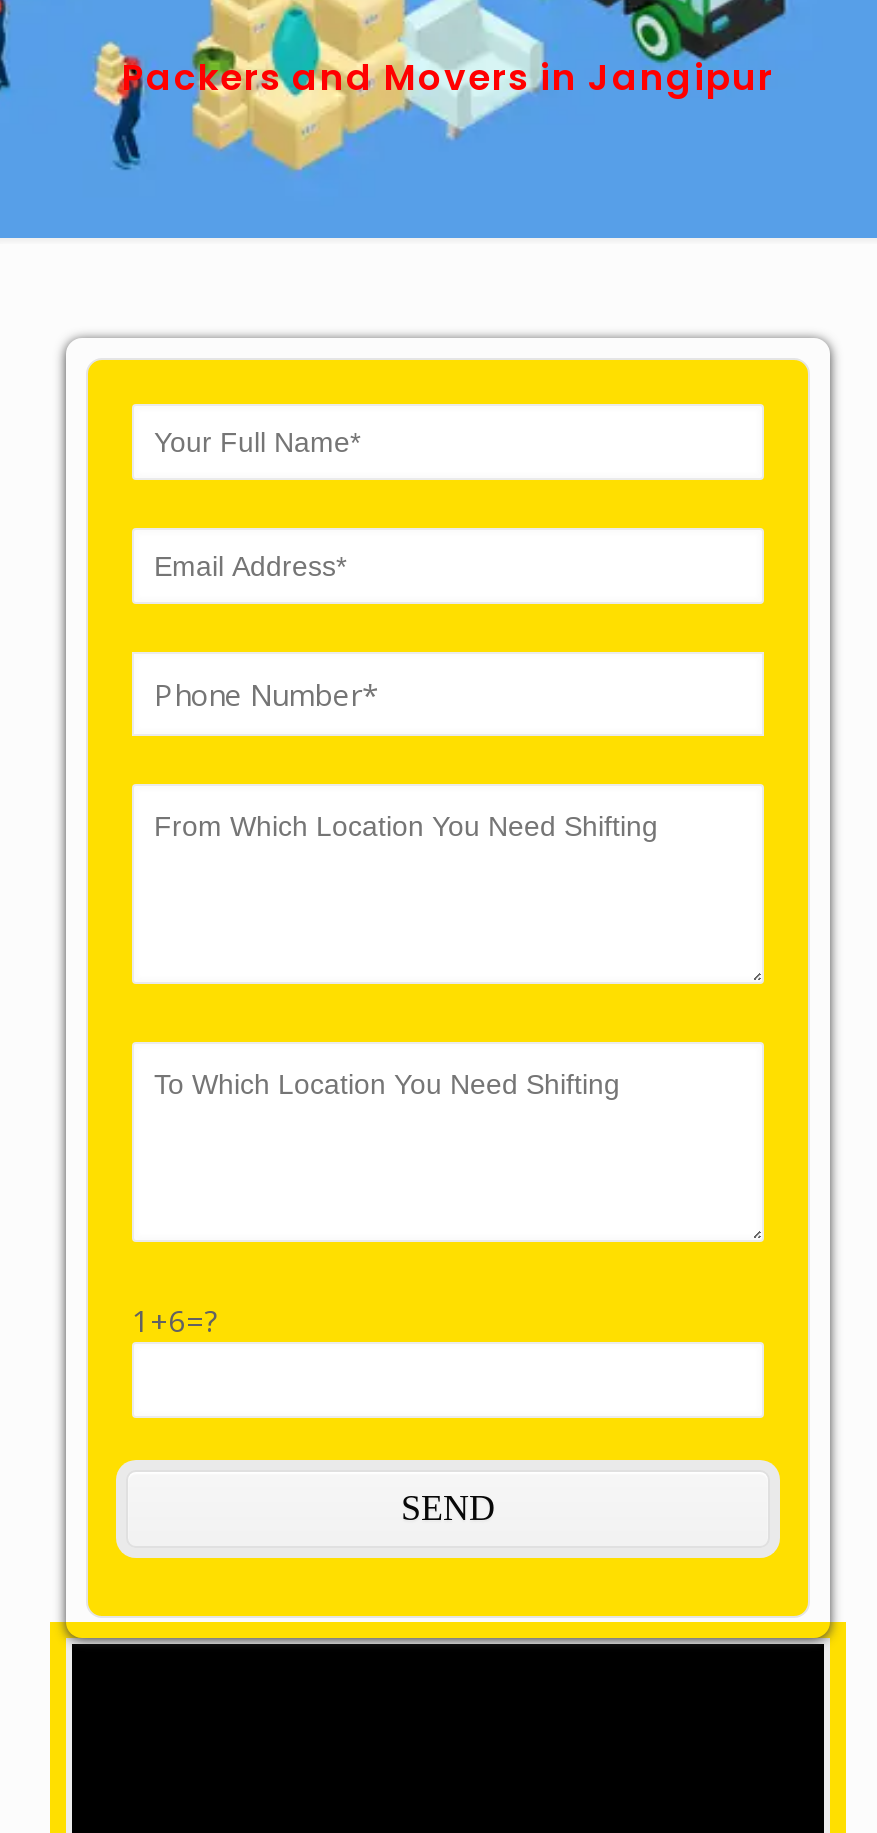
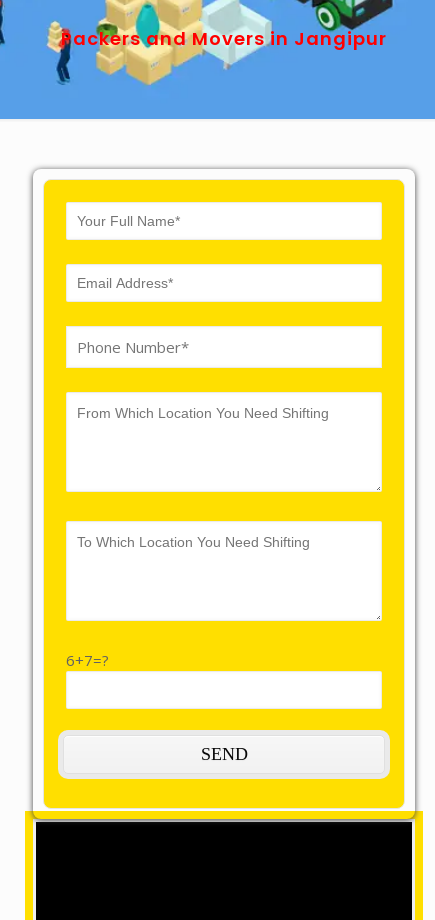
- 1+6=?
+ 6+7=?
